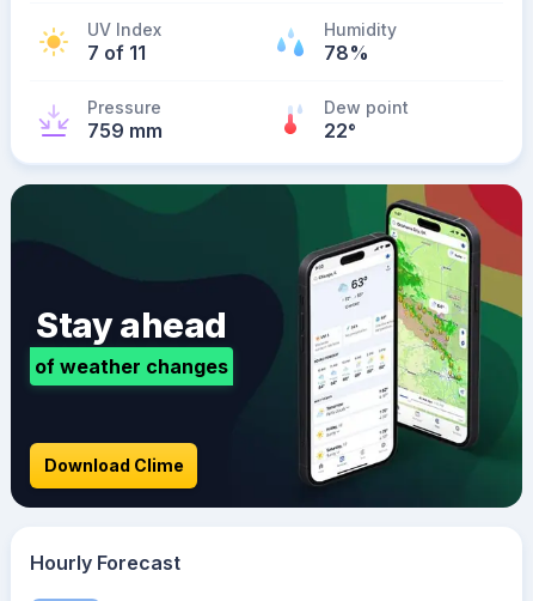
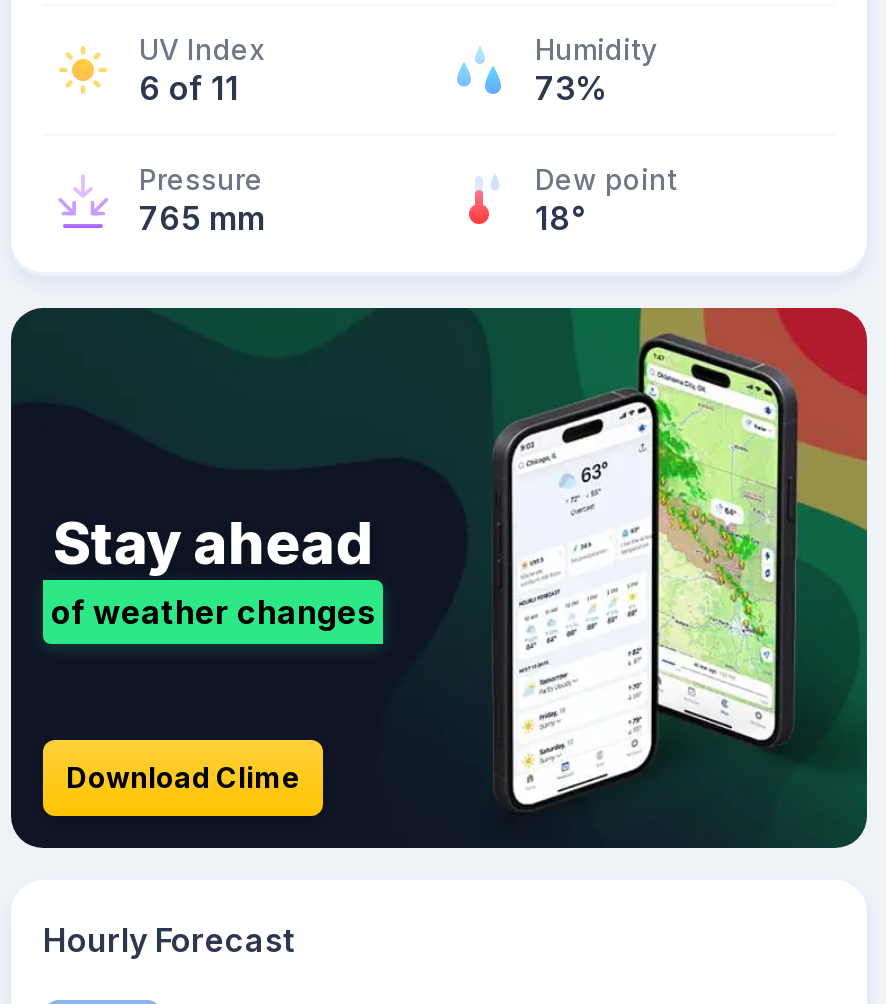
- 7 of 11
+ 6 of 11

- 78%
+ 73%

- 759 mm
+ 765 mm

- 22°
+ 18°
